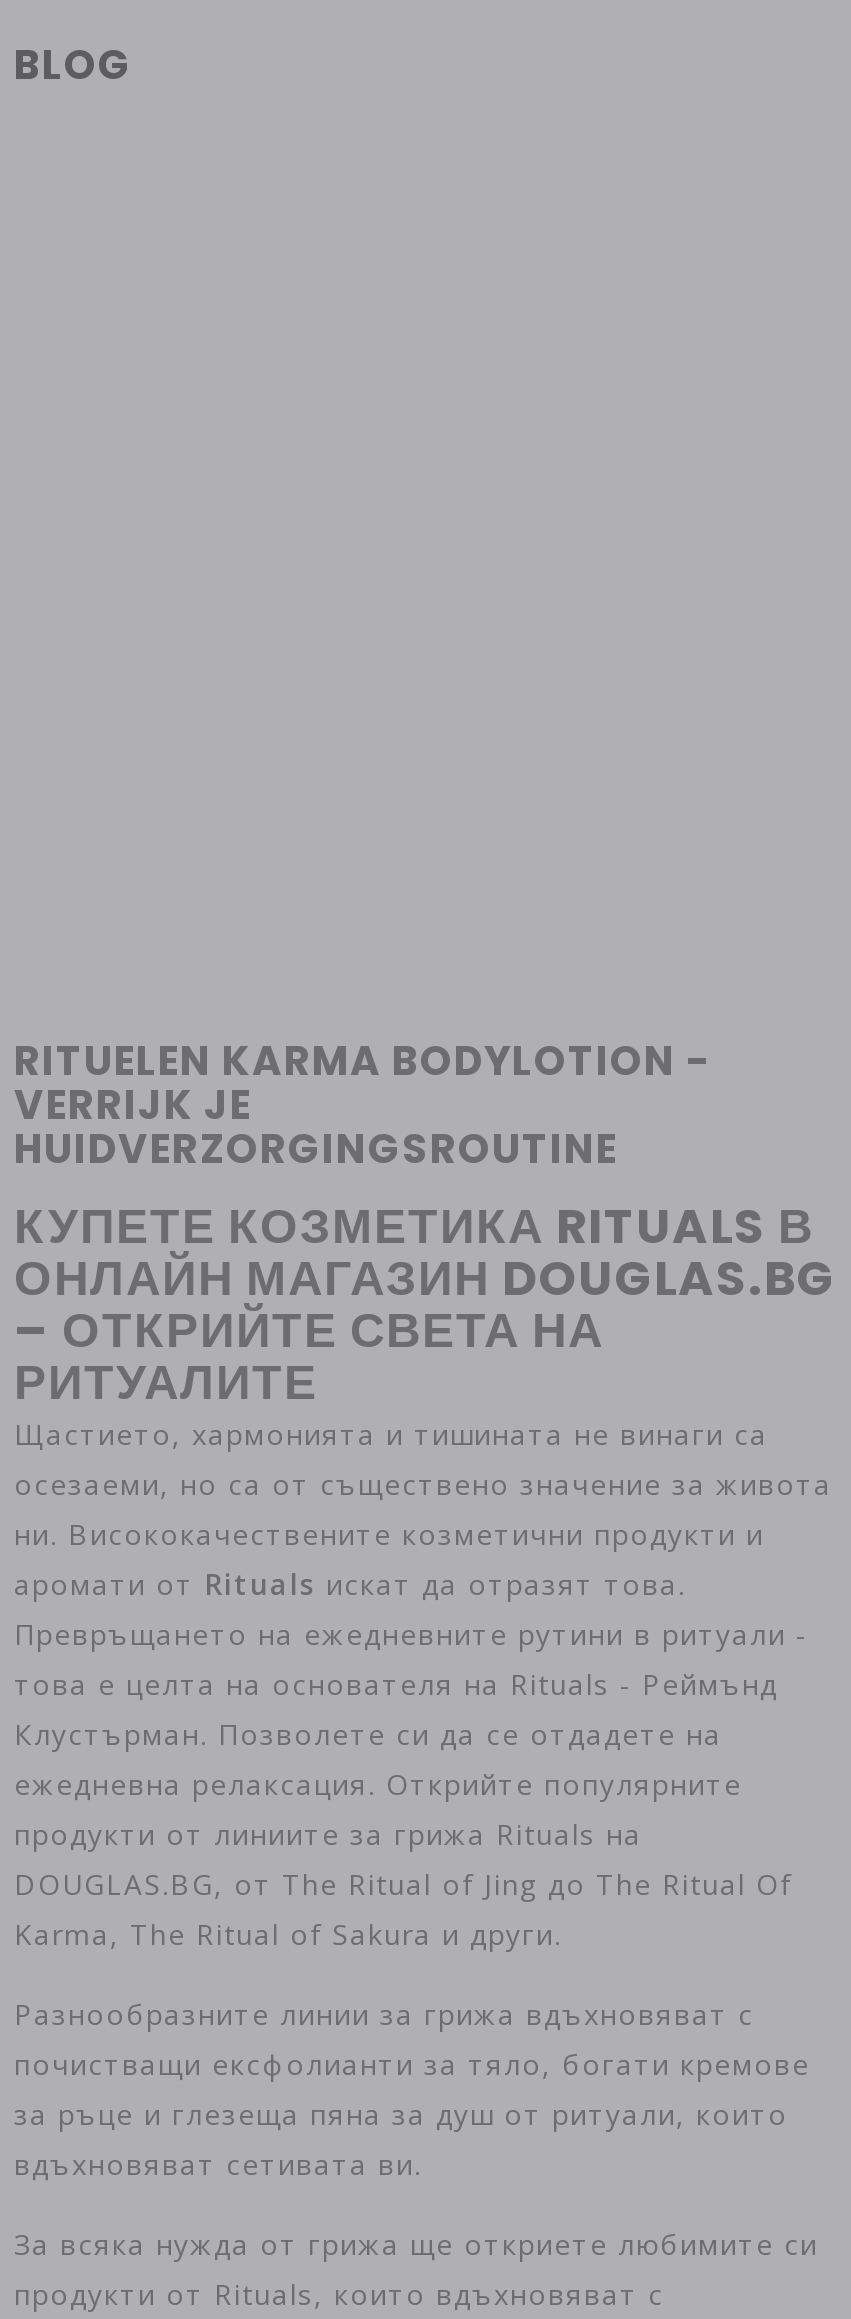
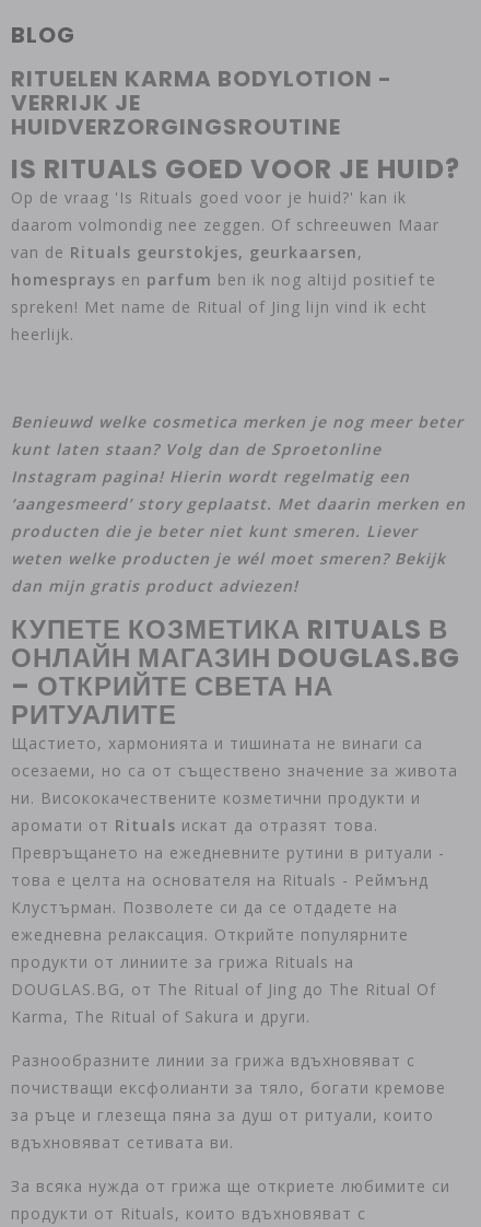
moved up: RITUELEN KARMA BODYLOTION - | VERRIJK JE | HUIDVERZORGINGSROUTINE

+ IS RITUALS GOED VOOR JE HUID?
+ Op de vraag 'Is Rituals goed voor je huid?' kan ik
+ daarom volmondig nee zeggen. Of schreeuwen Maar
+ van de Rituals geurstokjes, geurkaarsen,
+ homesprays en parfum ben ik nog altijd positief te
+ spreken! Met name de Ritual of Jing lijn vind ik echt
+ heerlijk.

+ Benieuwd welke cosmetica merken je nog meer beter
+ kunt laten staan? Volg dan de Sproetonline
+ Instagram pagina! Hierin wordt regelmatig een
+ ‘aangesmeerd’ story geplaatst. Met daarin merken en
+ producten die je beter niet kunt smeren. Liever
+ weten welke producten je wél moet smeren? Bekijk
+ dan mijn gratis product adviezen!
